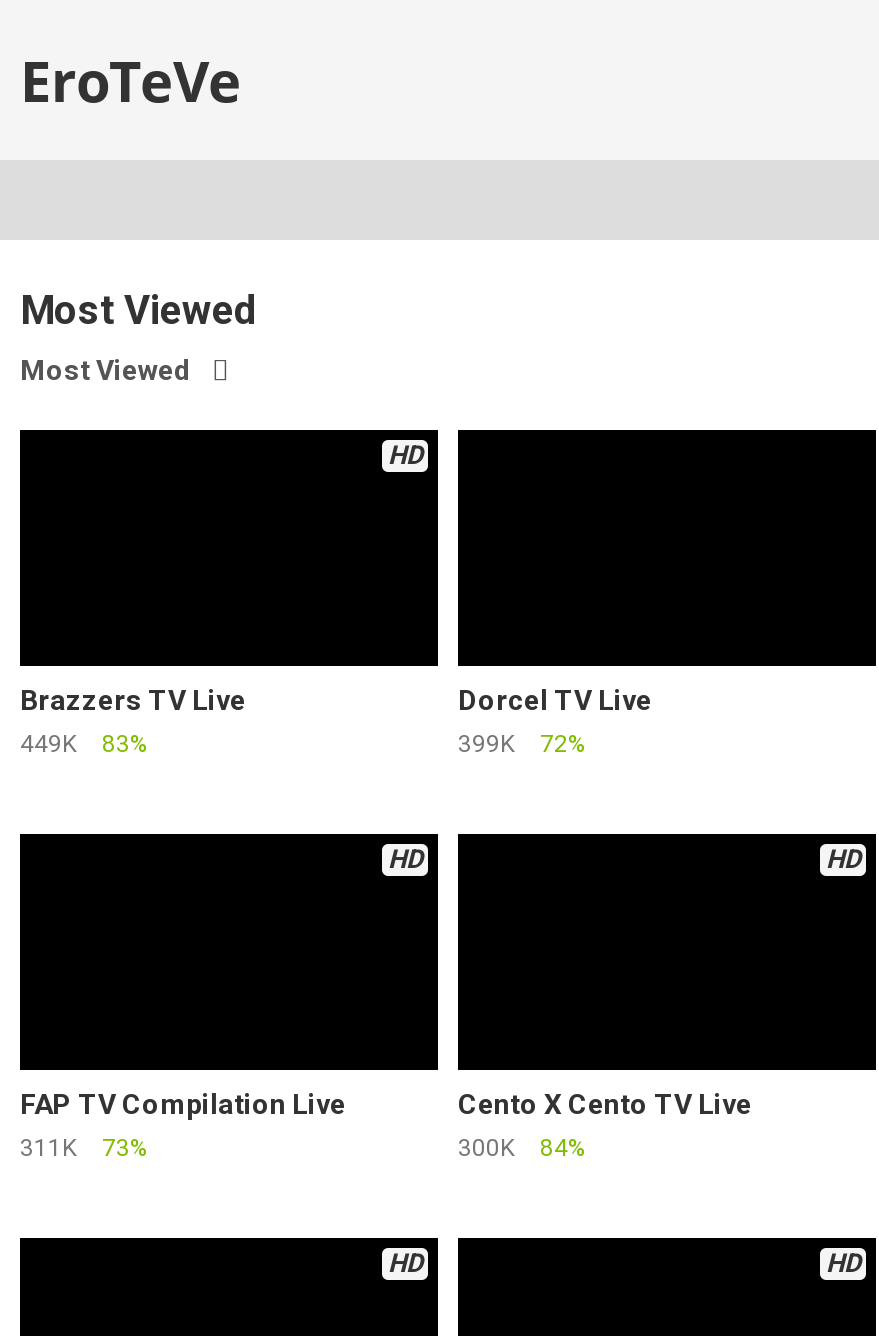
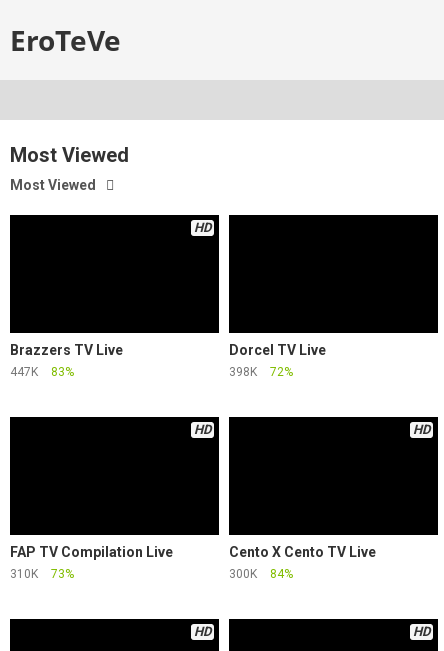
- 449K 83%
+ 447K 83%

- 399K 72%
+ 398K 72%

- 311K 73%
+ 310K 73%
